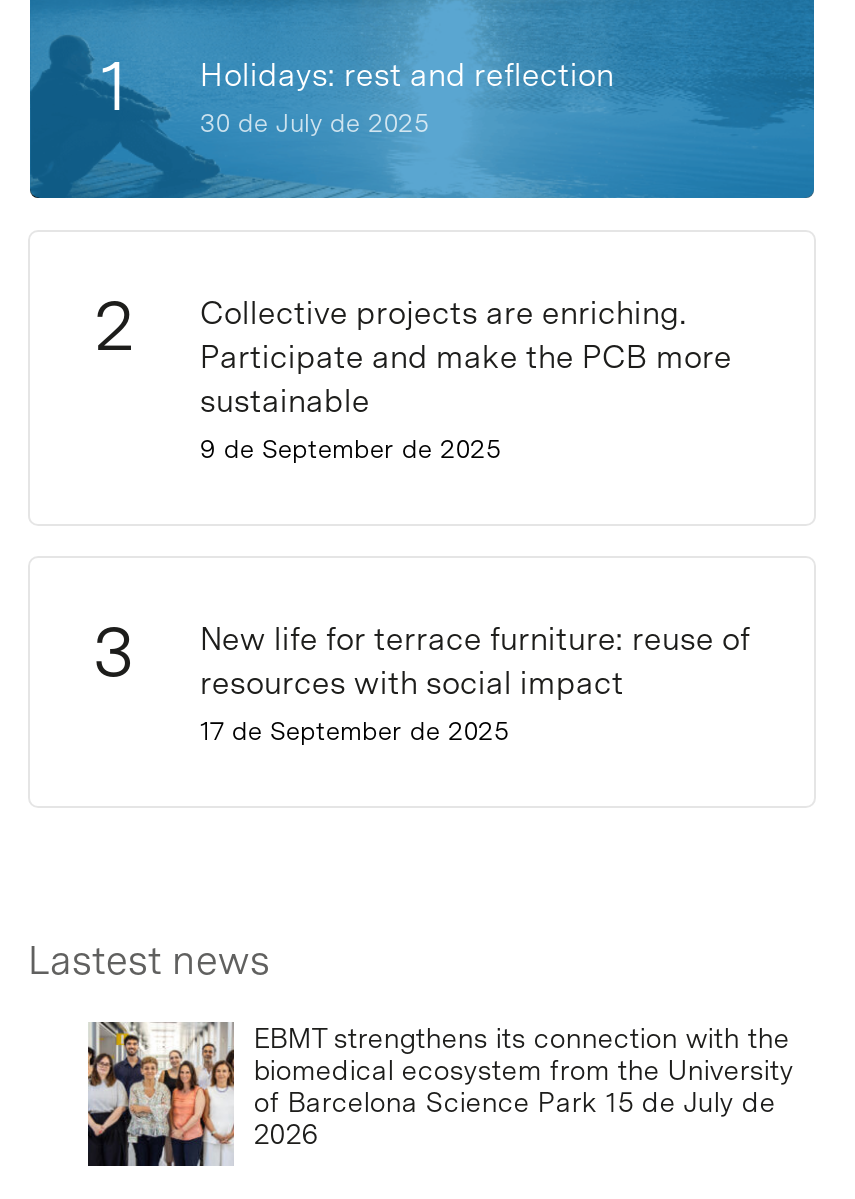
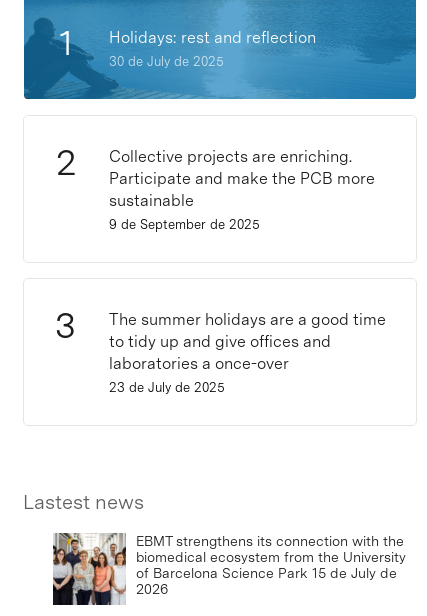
- New life for terrace furniture: reuse of
- resources with social impact
- 17 de September de 2025
+ The summer holidays are a good time
+ to tidy up and give offices and
+ laboratories a once-over
+ 23 de July de 2025
